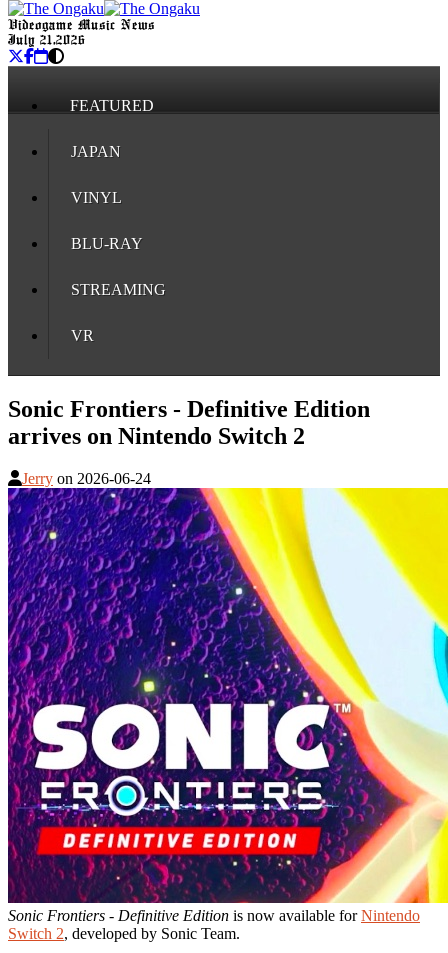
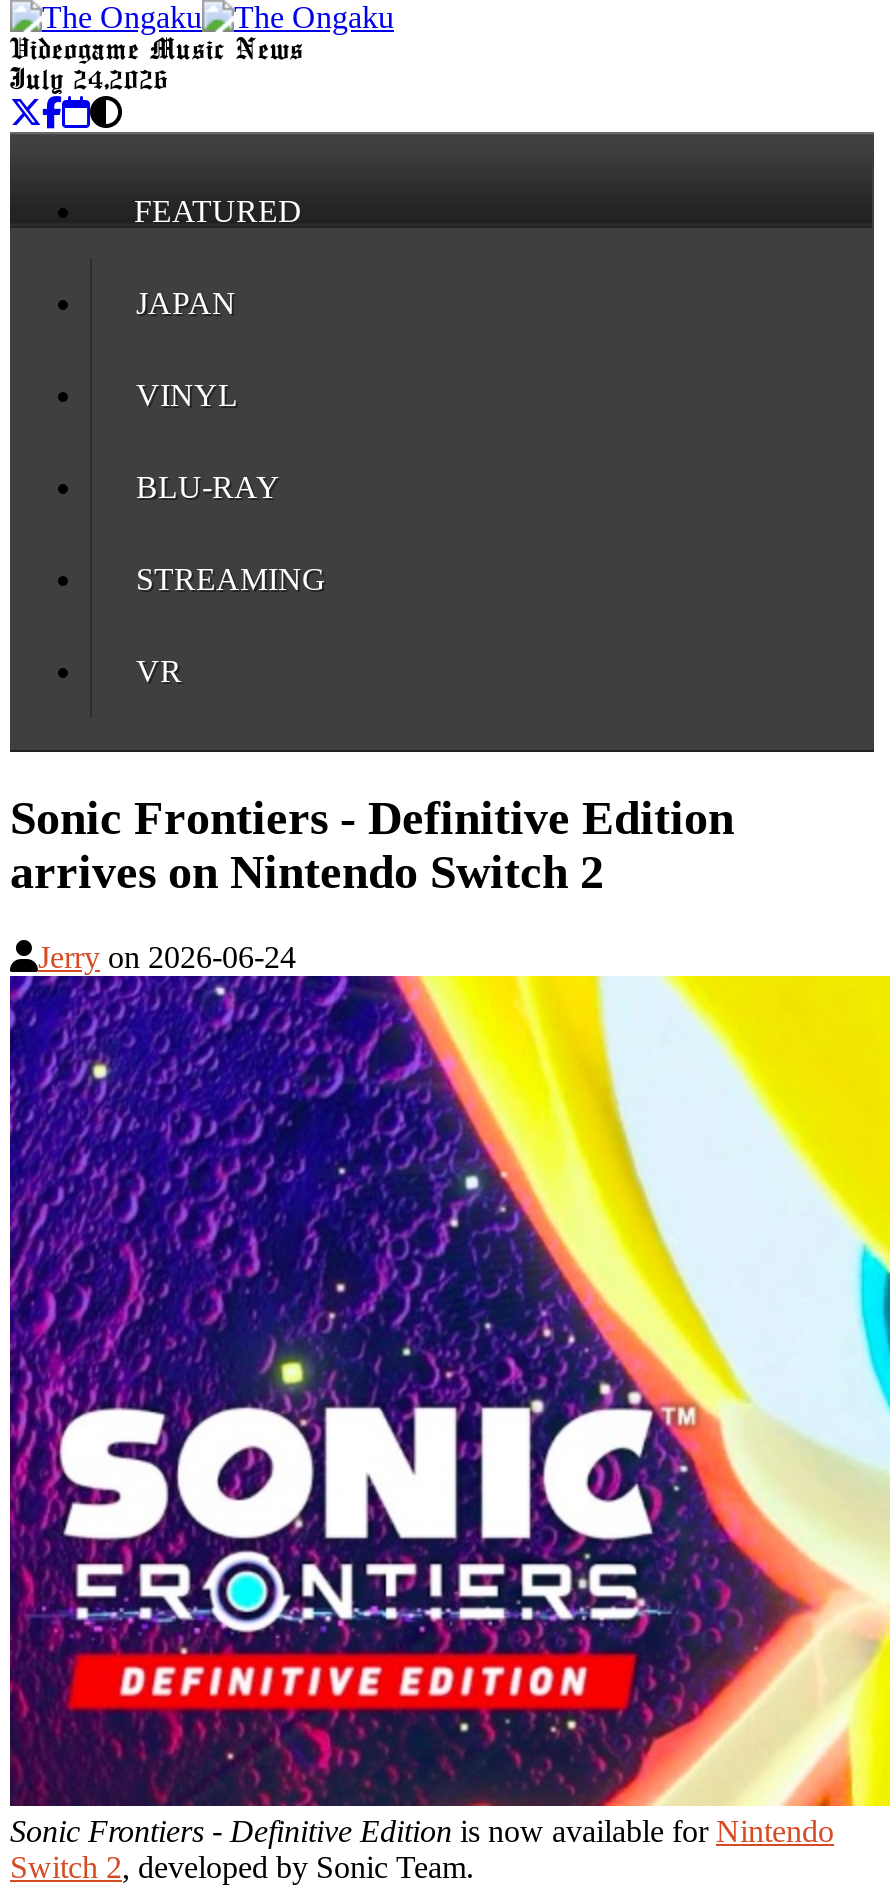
- July 21, 2026
+ July 24, 2026
